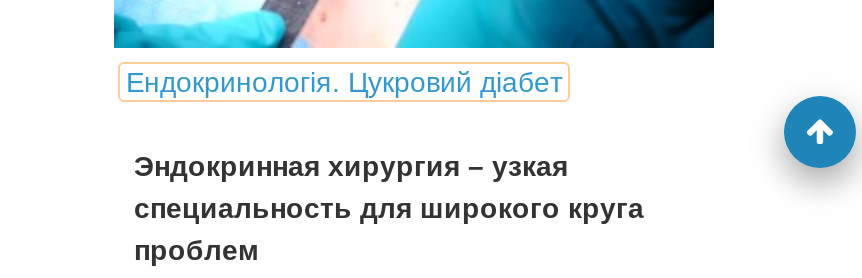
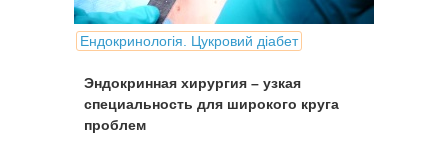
- [image]
